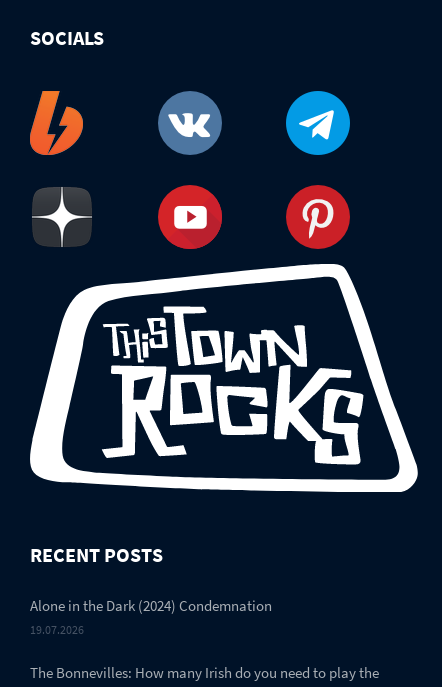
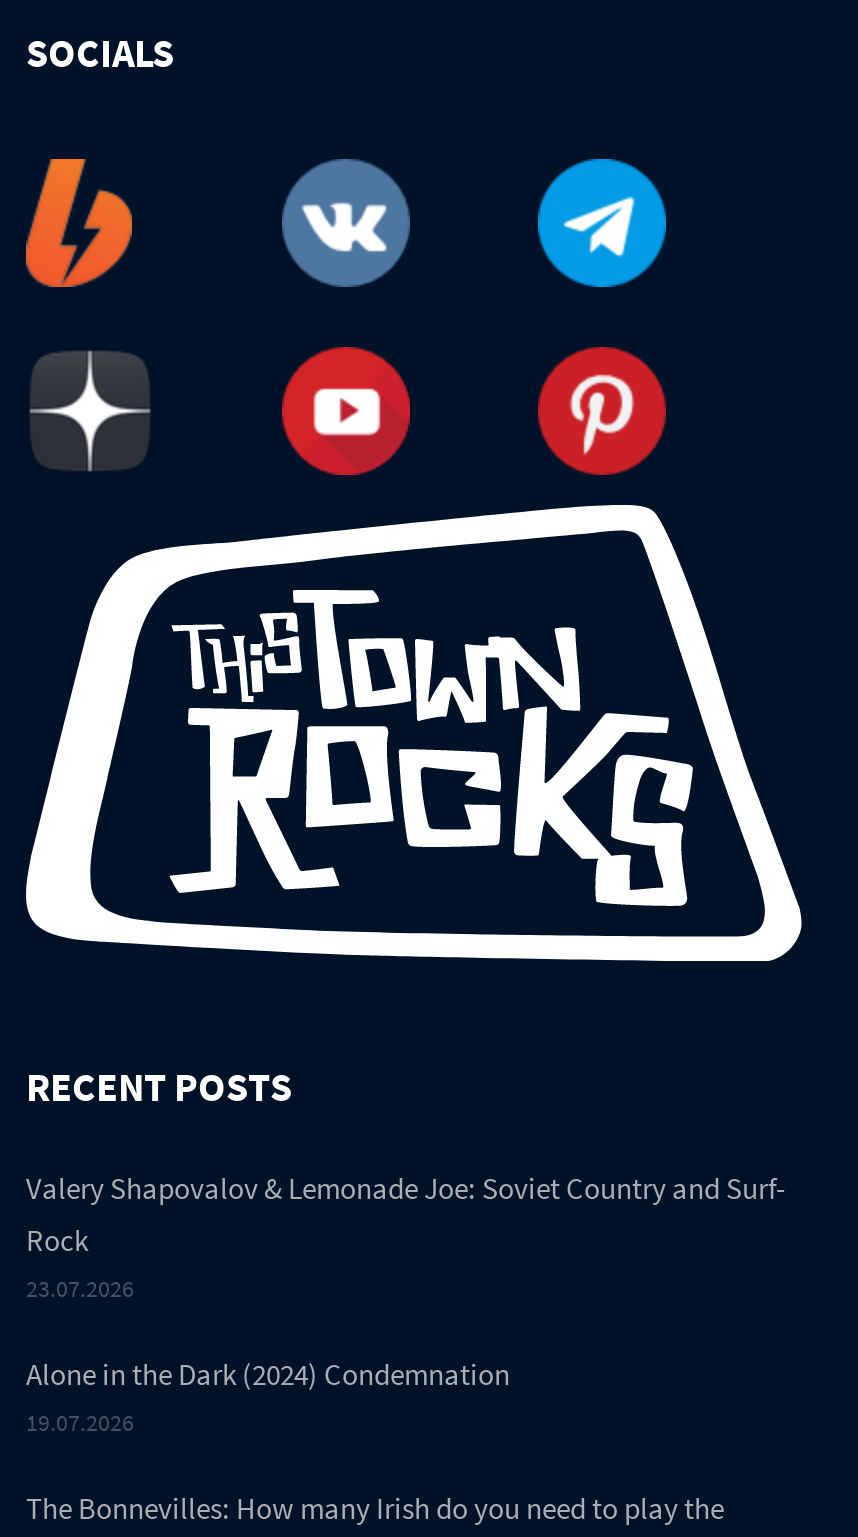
+ Valery Shapovalov & Lemonade Joe: Soviet Country and Surf-
+ Rock
+ 23.07.2026
